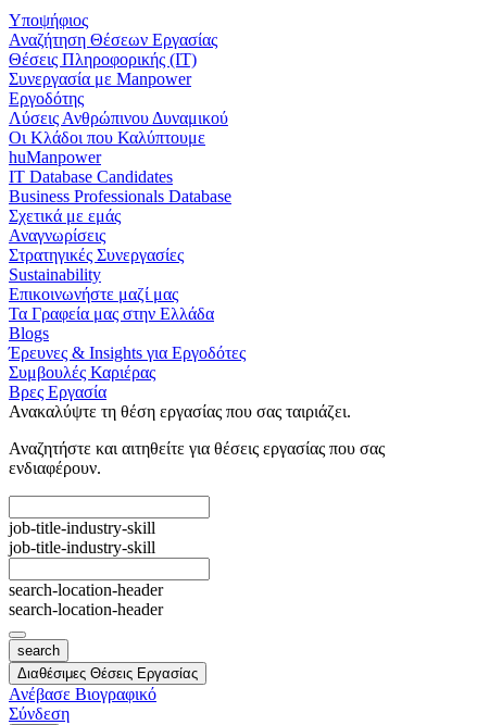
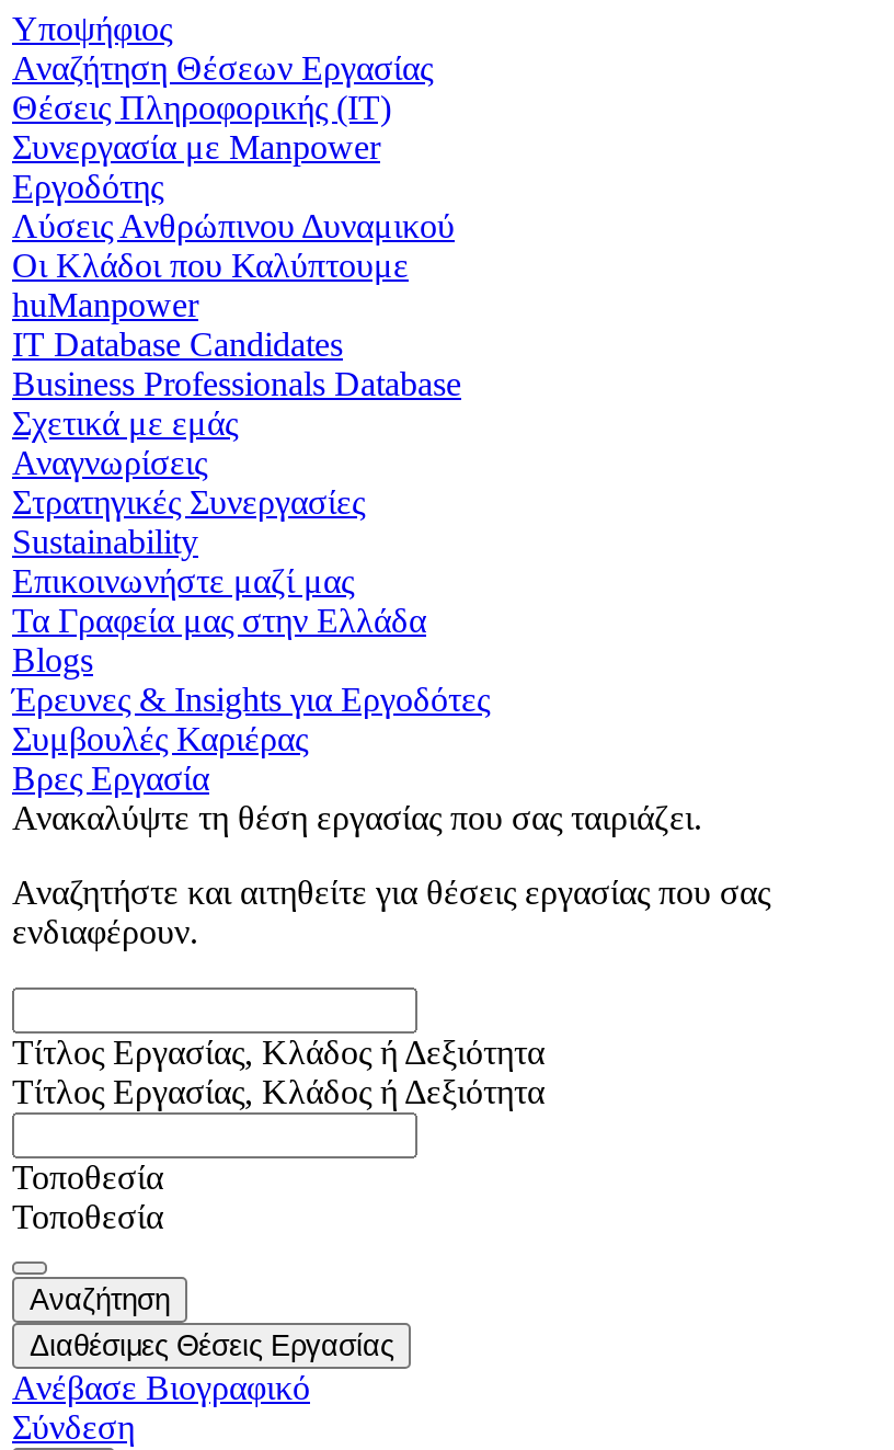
- job-title-industry-skill
- job-title-industry-skill
+ Τίτλος Εργασίας, Κλάδος ή Δεξιότητα
+ Τίτλος Εργασίας, Κλάδος ή Δεξιότητα

- search-location-header
- search-location-header
+ Τοποθεσία
+ Τοποθεσία

- search
+ Αναζήτηση
